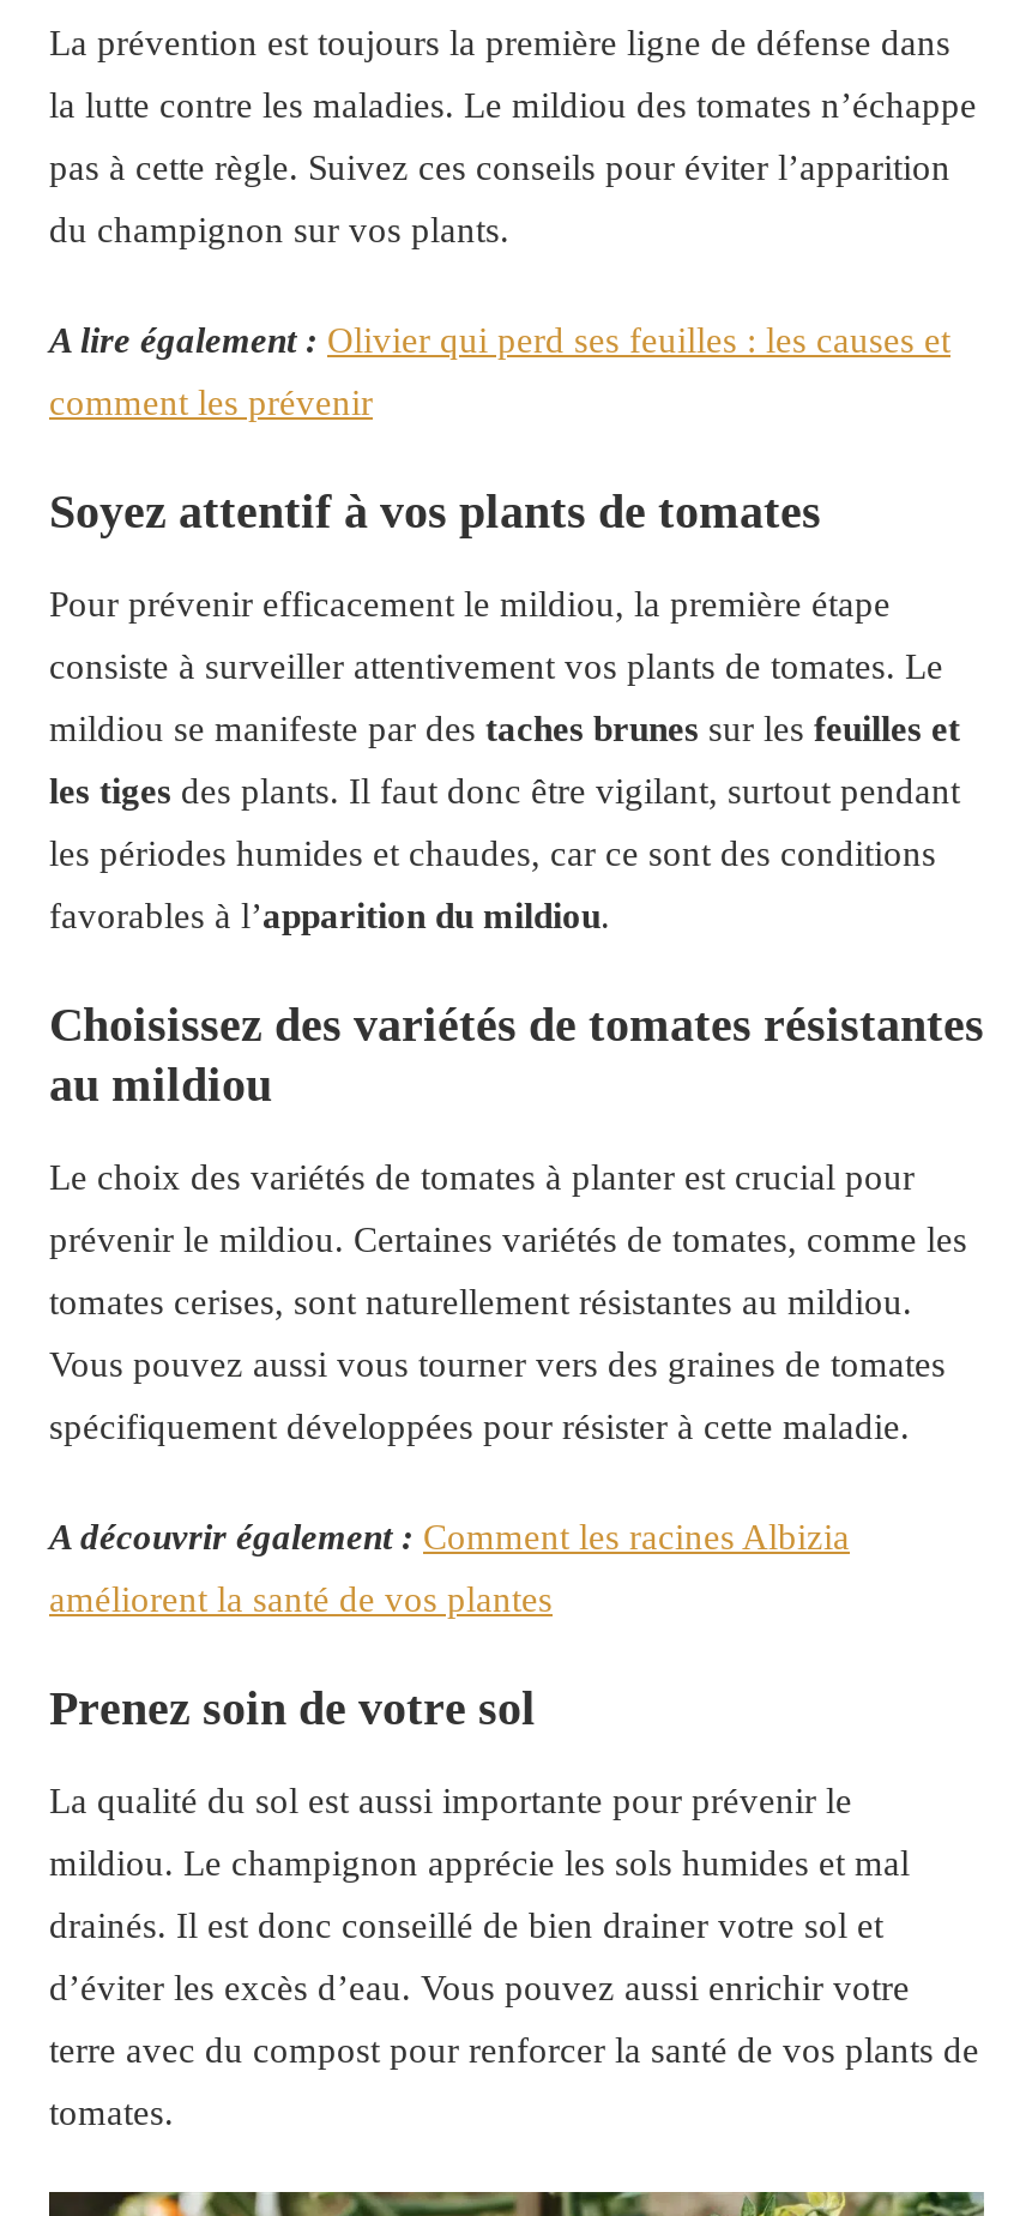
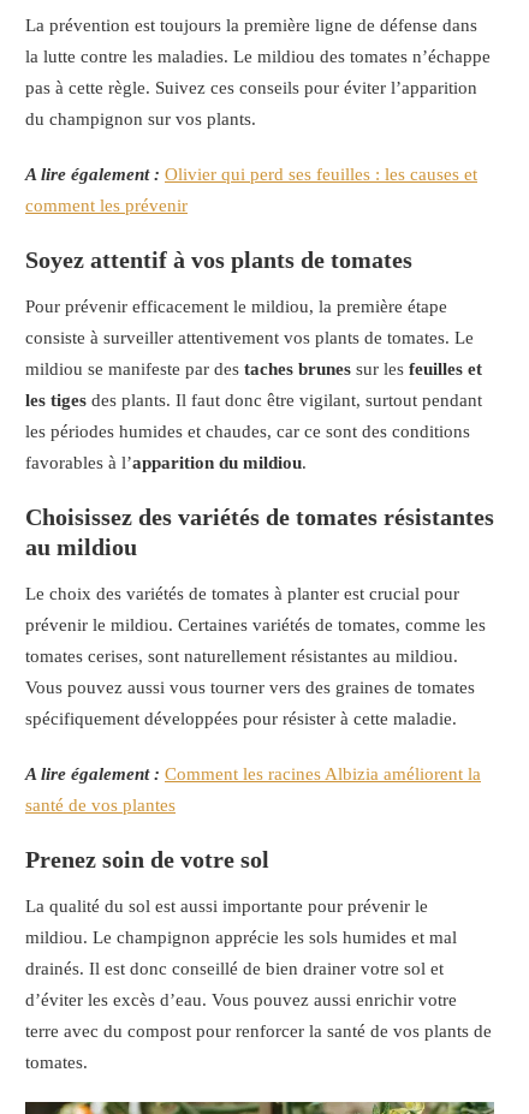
- A découvrir également : Comment les racines Albizia
+ A lire également : Comment les racines Albizia améliorent la

- améliorent la santé de vos plantes
+ santé de vos plantes
